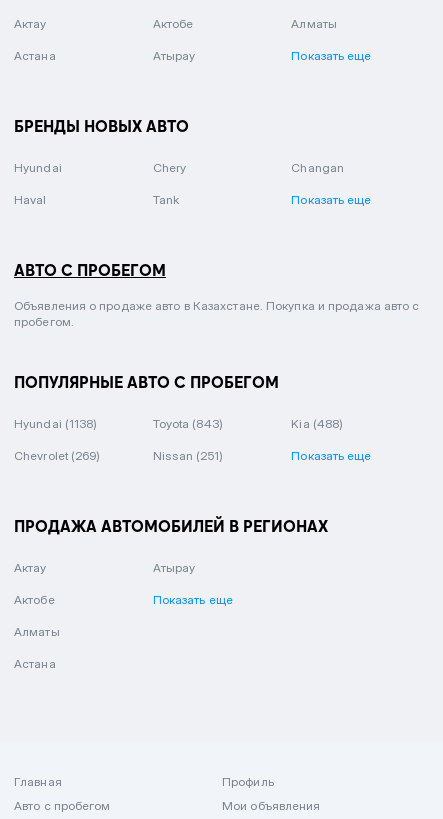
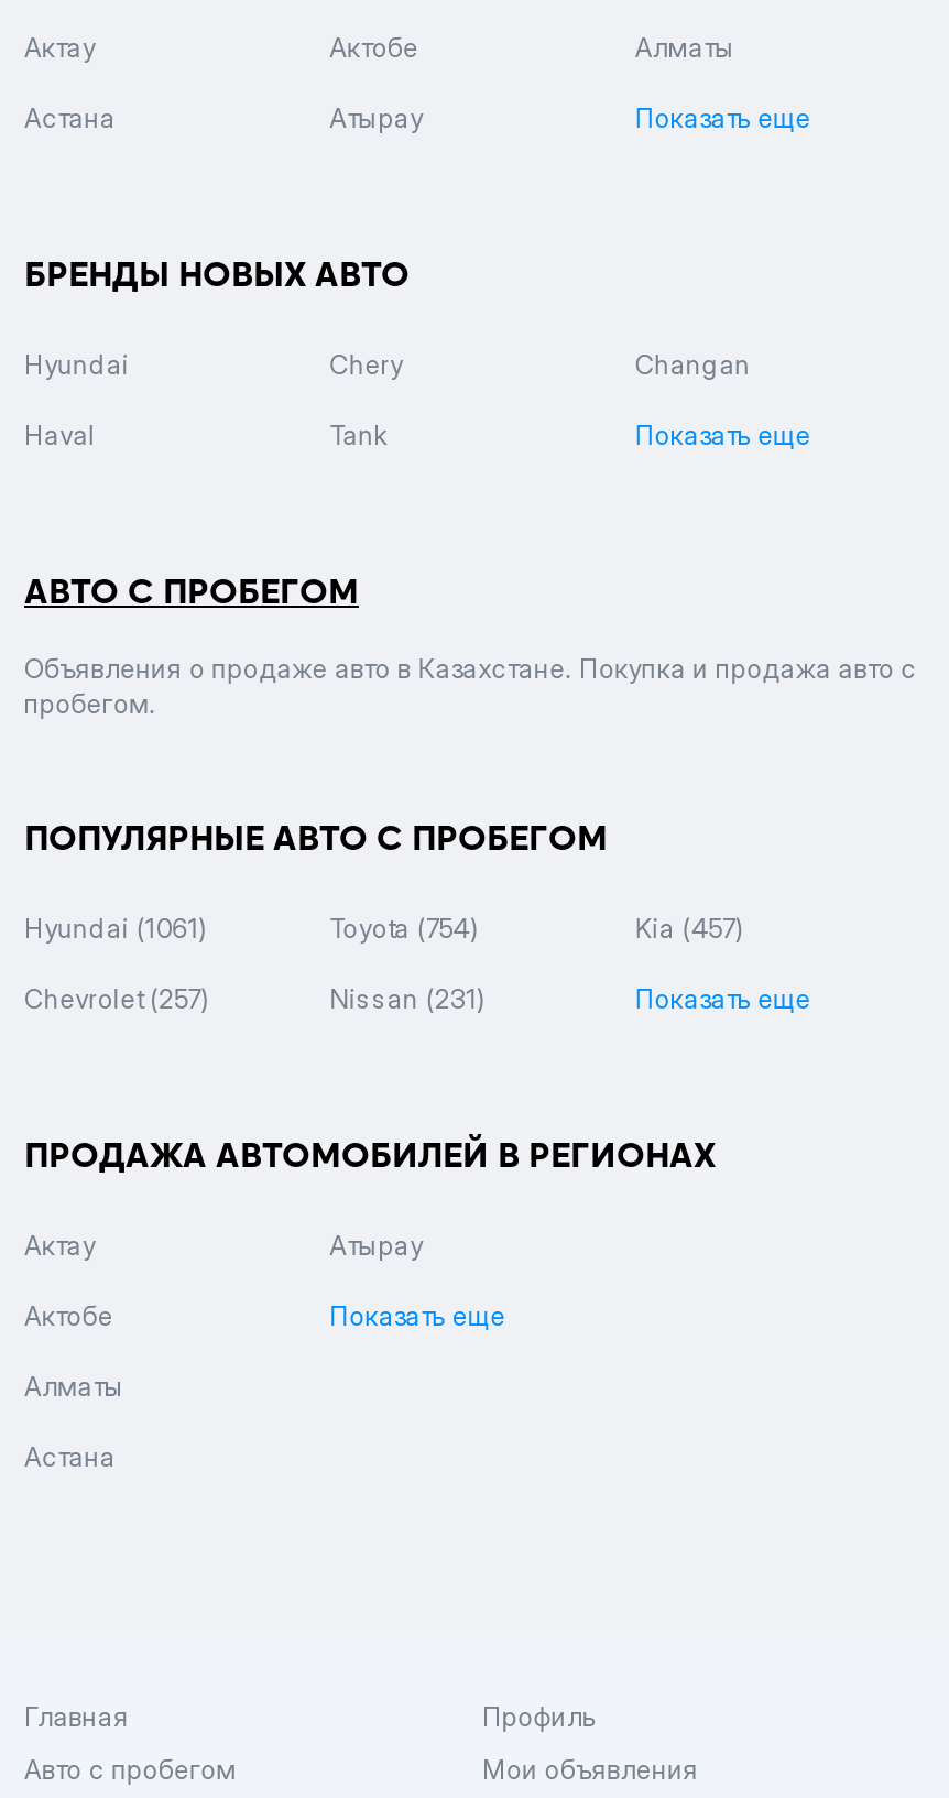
- Hyundai (1138)
+ Hyundai (1061)

- Toyota (843)
+ Toyota (754)

- Kia (488)
+ Kia (457)

- Chevrolet (269)
+ Chevrolet (257)

- Nissan (251)
+ Nissan (231)
